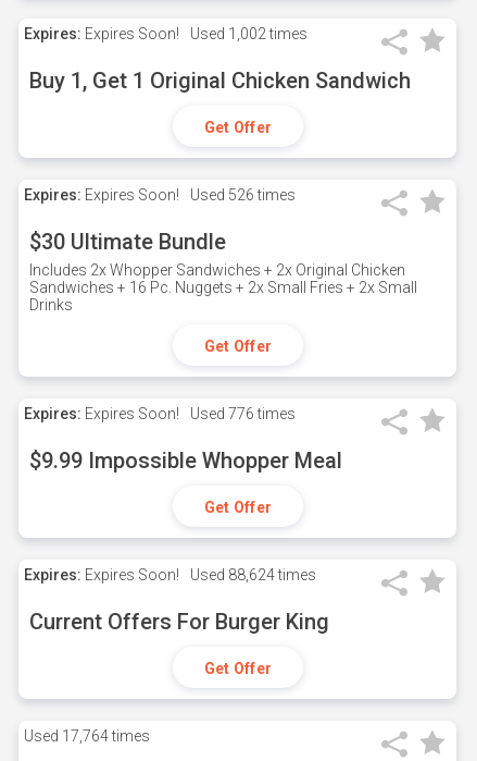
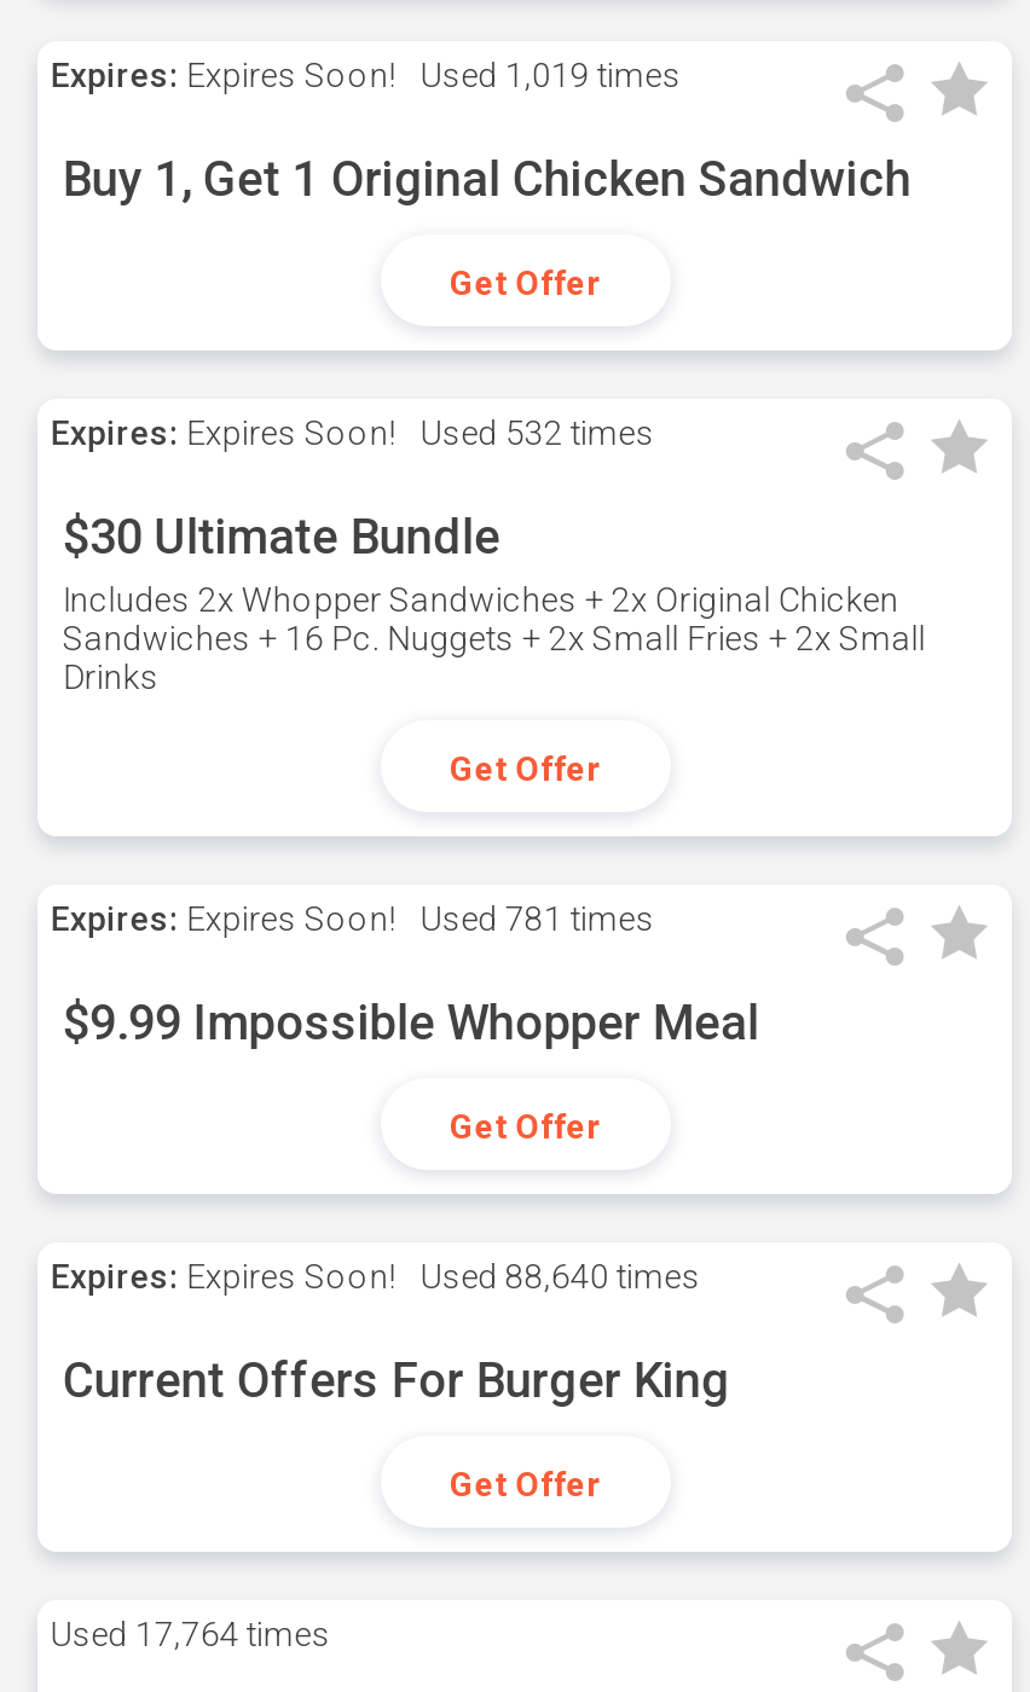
- Expires: Expires Soon! Used 1,002 times
+ Expires: Expires Soon! Used 1,019 times

- Expires: Expires Soon! Used 526 times
+ Expires: Expires Soon! Used 532 times

- Expires: Expires Soon! Used 776 times
+ Expires: Expires Soon! Used 781 times

- Expires: Expires Soon! Used 88,624 times
+ Expires: Expires Soon! Used 88,640 times
